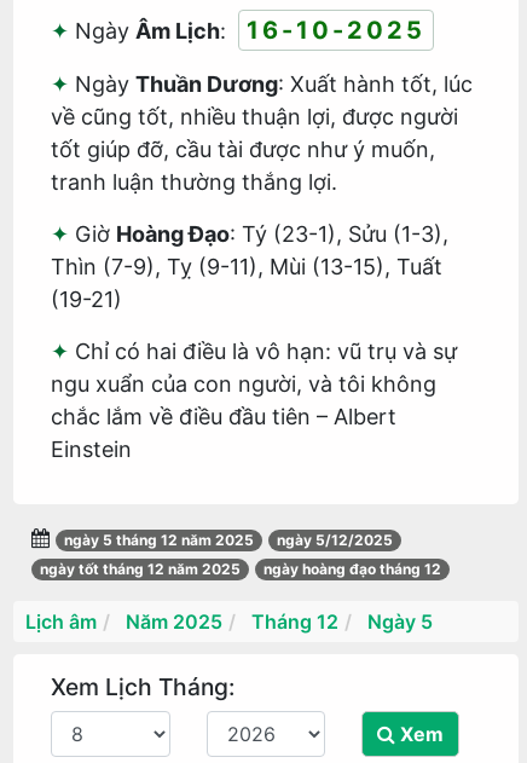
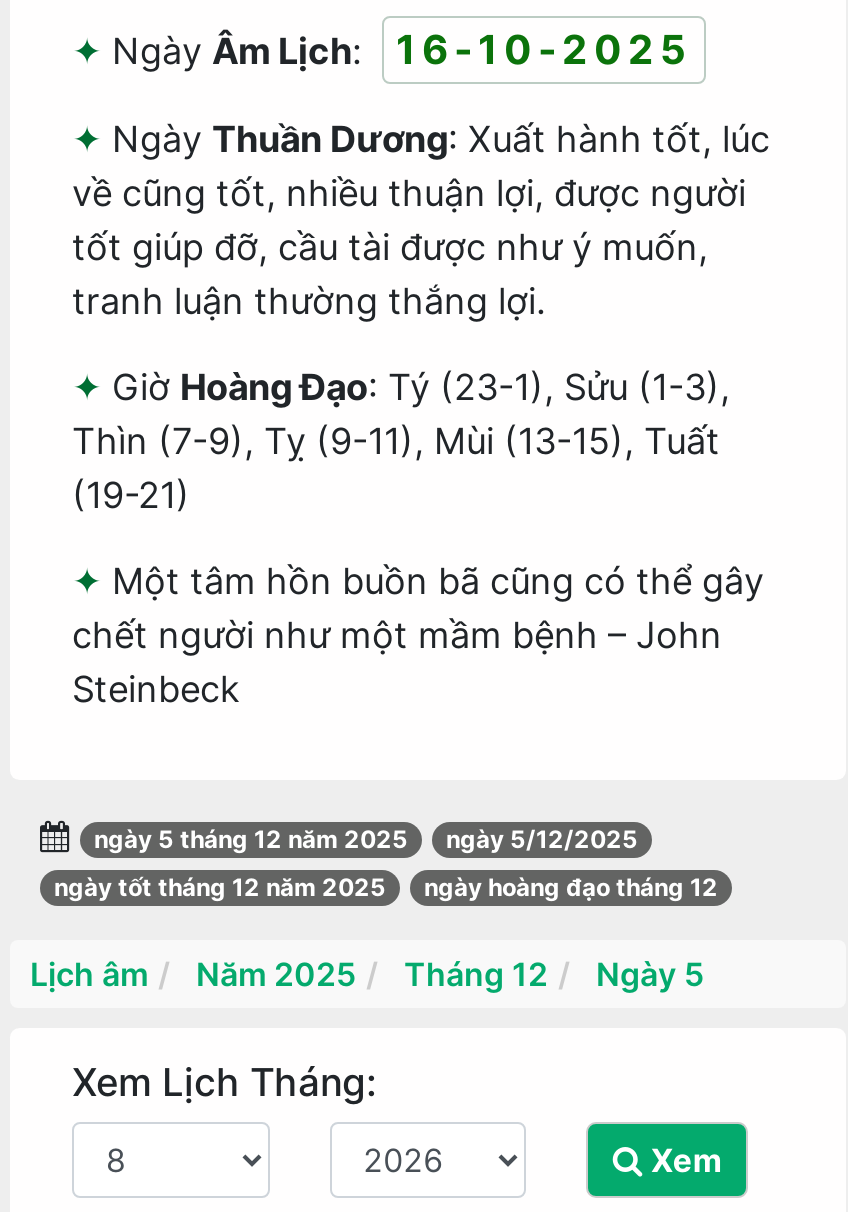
- Chỉ có hai điều là vô hạn: vũ trụ và sự
- ngu xuẩn của con người, và tôi không
- chắc lắm về điều đầu tiên – Albert
- Einstein
+ Một tâm hồn buồn bã cũng có thể gây
+ chết người như một mầm bệnh – John
+ Steinbeck
